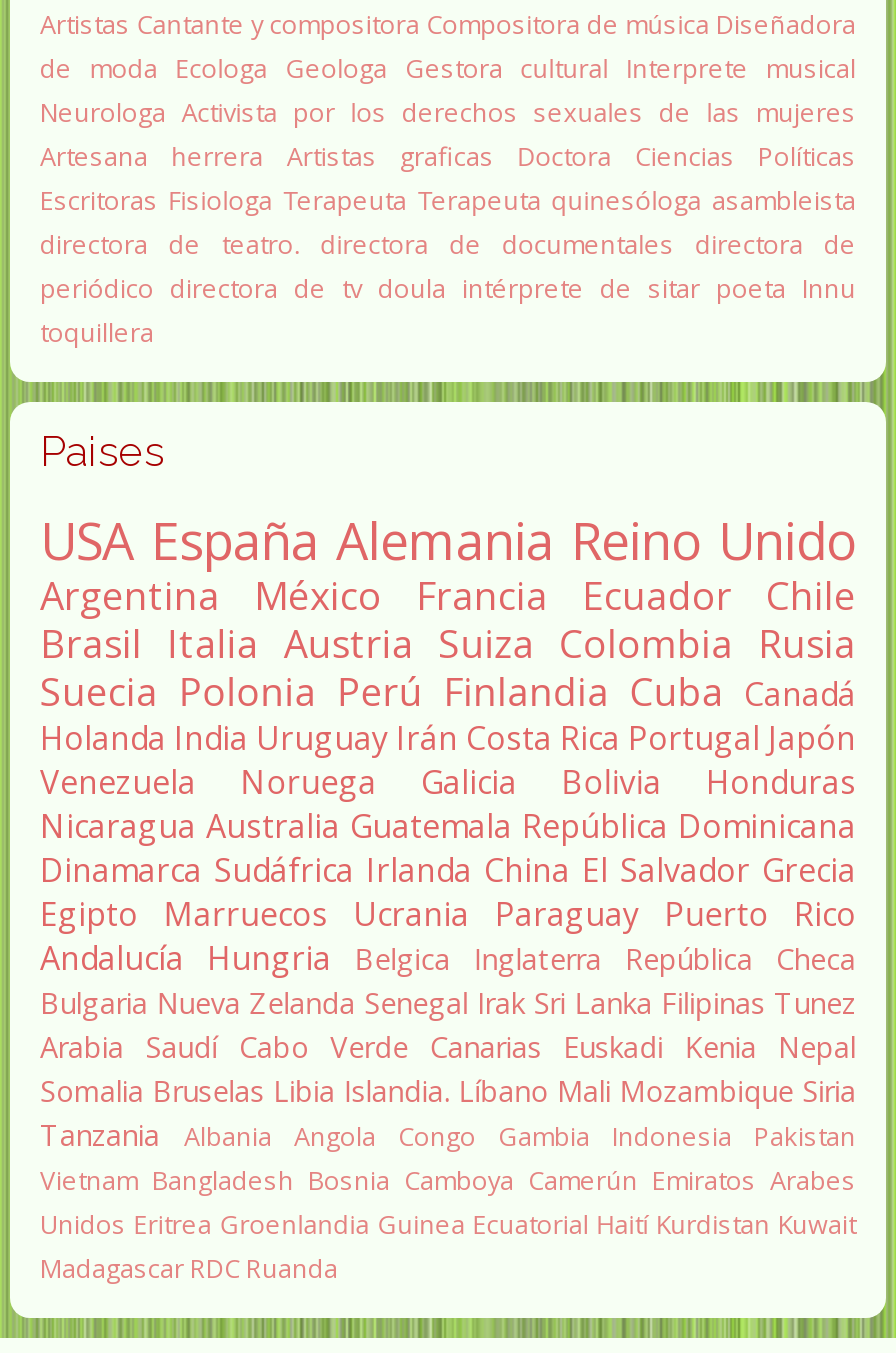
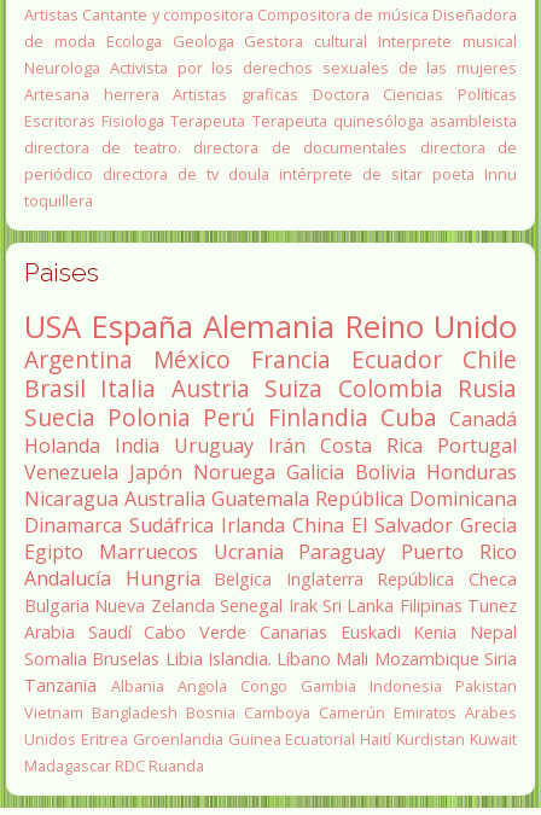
- Holanda India Uruguay Irán Costa Rica Portugal Japón
- Venezuela
- Noruega
- Galicia
- Bolivia
- Honduras
+ Holanda India Uruguay Irán Costa Rica Portugal
+ Venezuela Japón Noruega Galicia Bolivia Honduras
